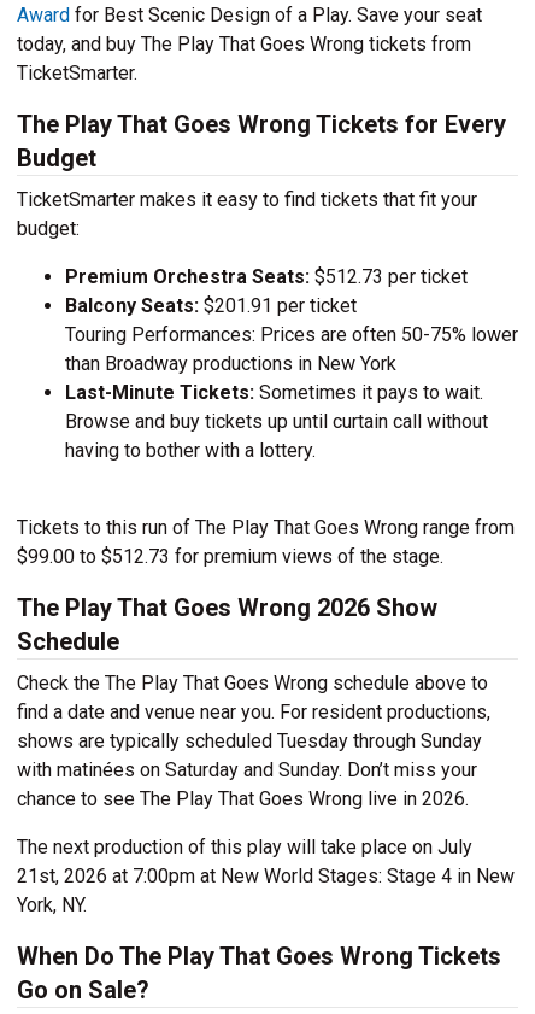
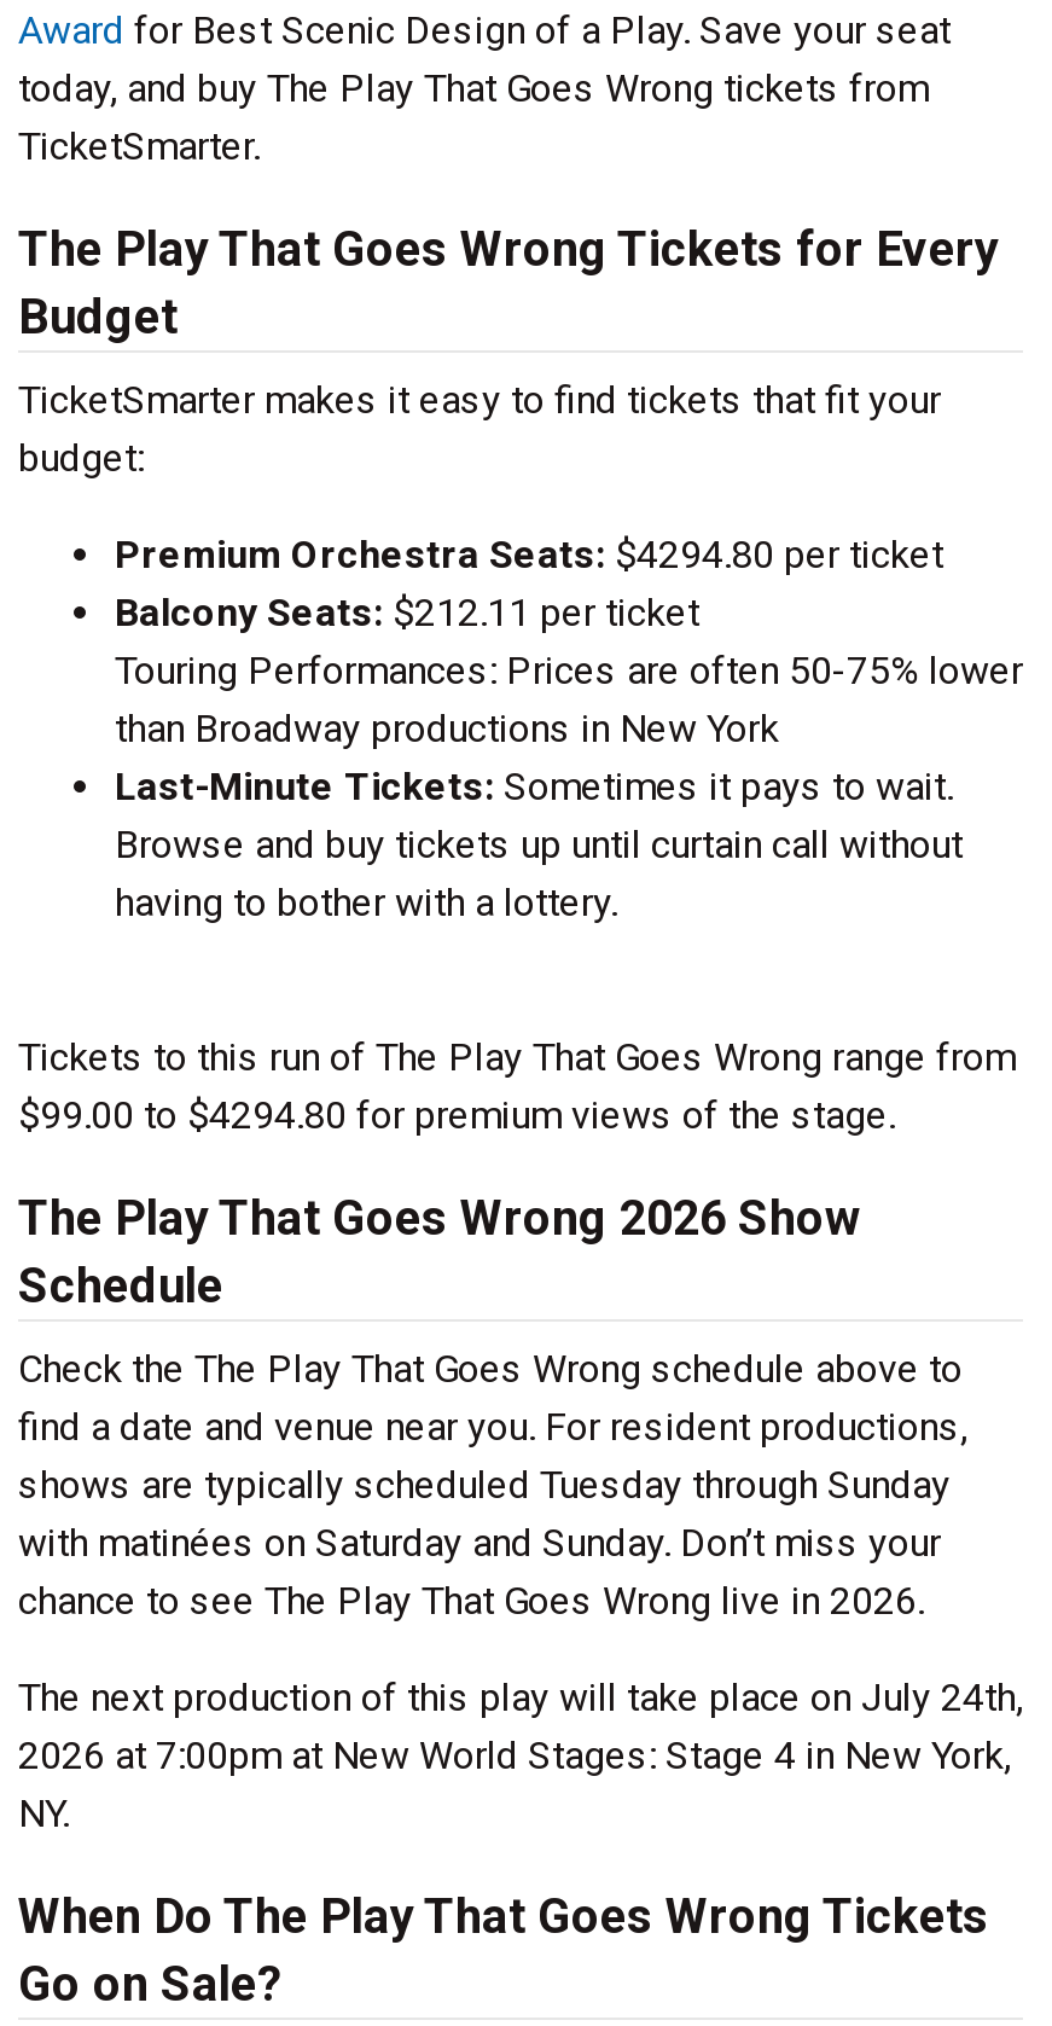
- Premium Orchestra Seats: $512.73 per ticket
+ Premium Orchestra Seats: $4294.80 per ticket

- Balcony Seats: $201.91 per ticket
+ Balcony Seats: $212.11 per ticket

- $99.00 to $512.73 for premium views of the stage.
+ $99.00 to $4294.80 for premium views of the stage.

- The next production of this play will take place on July
- 21st, 2026 at 7:00pm at New World Stages: Stage 4 in New
- York, NY.
+ The next production of this play will take place on July 24th,
+ 2026 at 7:00pm at New World Stages: Stage 4 in New York,
+ NY.
